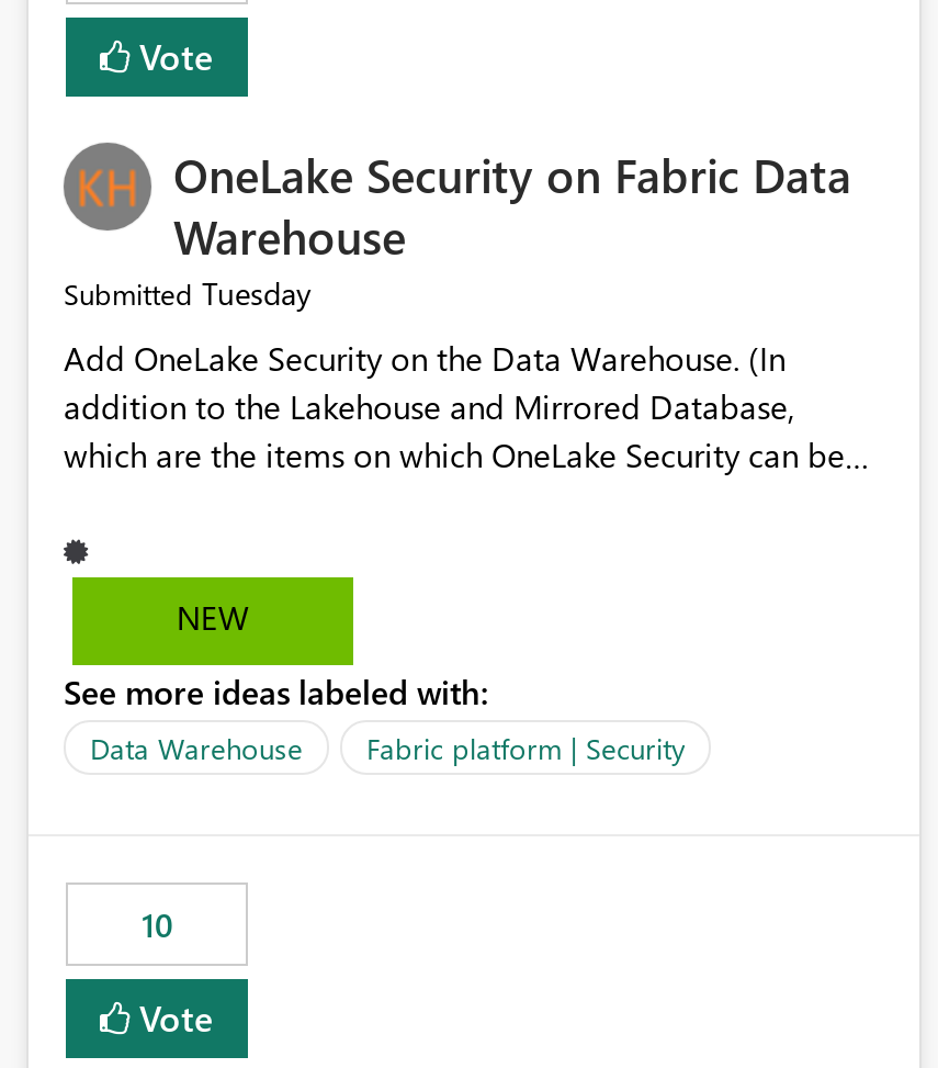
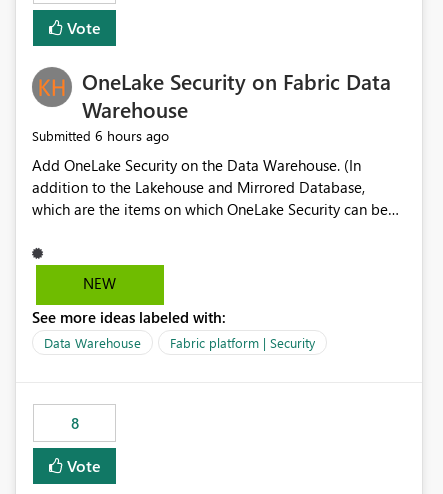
- Submitted Tuesday
+ Submitted 6 hours ago

- 10
+ 8
